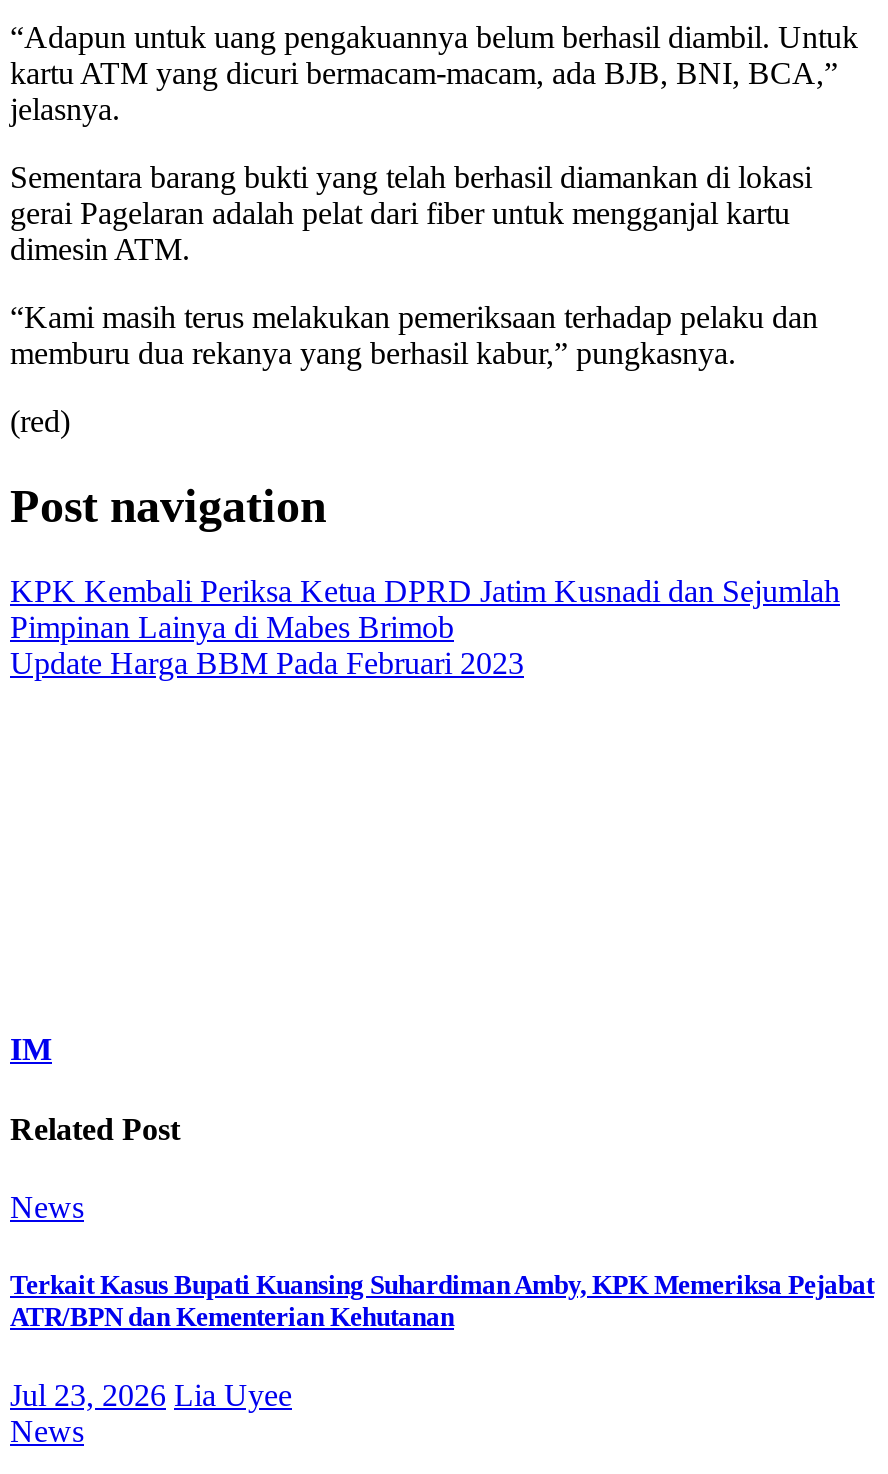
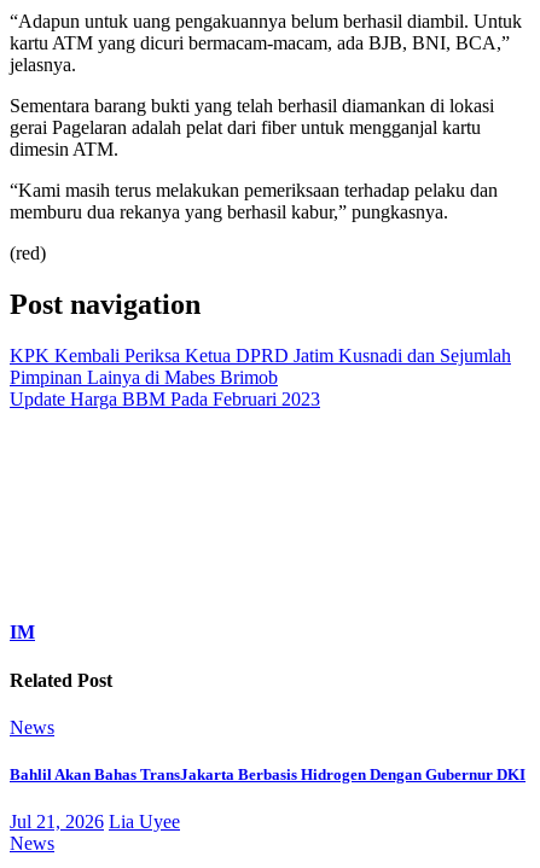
- Terkait Kasus Bupati Kuansing Suhardiman Amby, KPK Memeriksa Pejabat
- ATR/BPN dan Kementerian Kehutanan
+ Bahlil Akan Bahas TransJakarta Berbasis Hidrogen Dengan Gubernur DKI

- Jul 23, 2026 Lia Uyee
+ Jul 21, 2026 Lia Uyee
